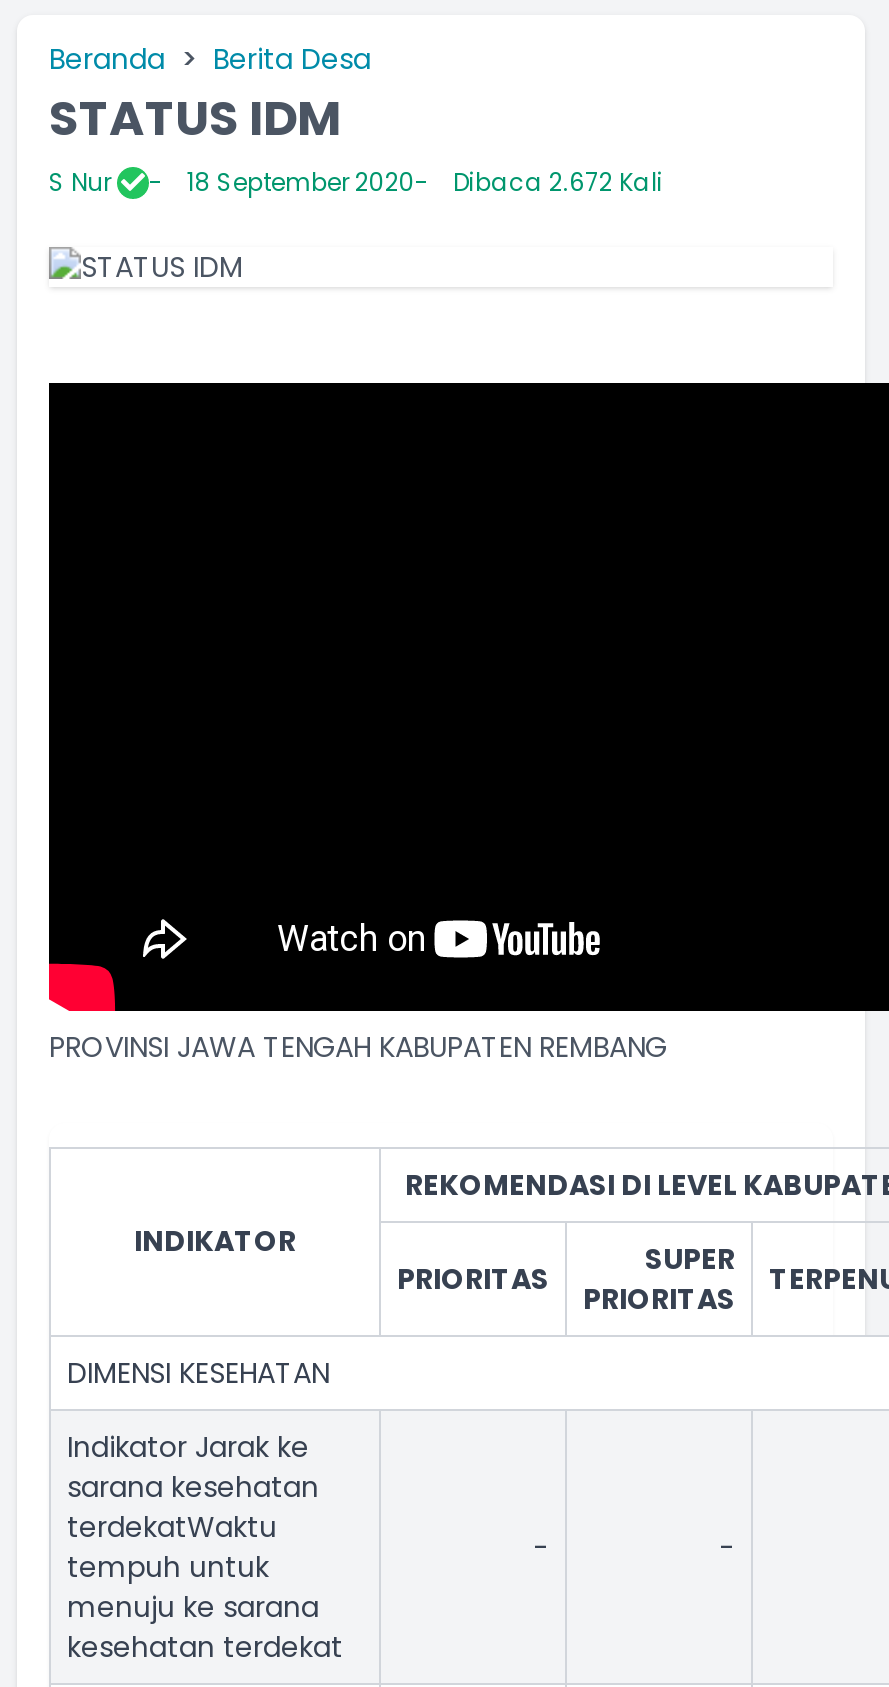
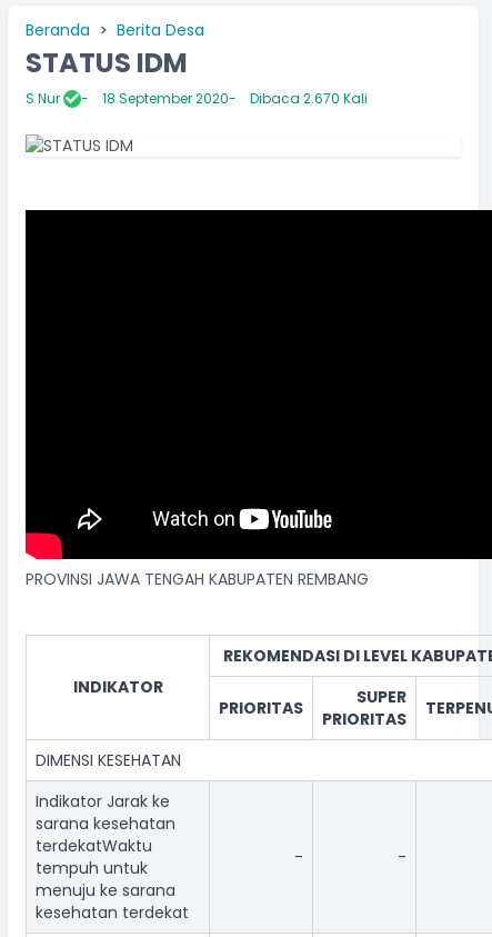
- 18 September 2020 Dibaca 2.672 Kali
+ 18 September 2020 Dibaca 2.670 Kali
